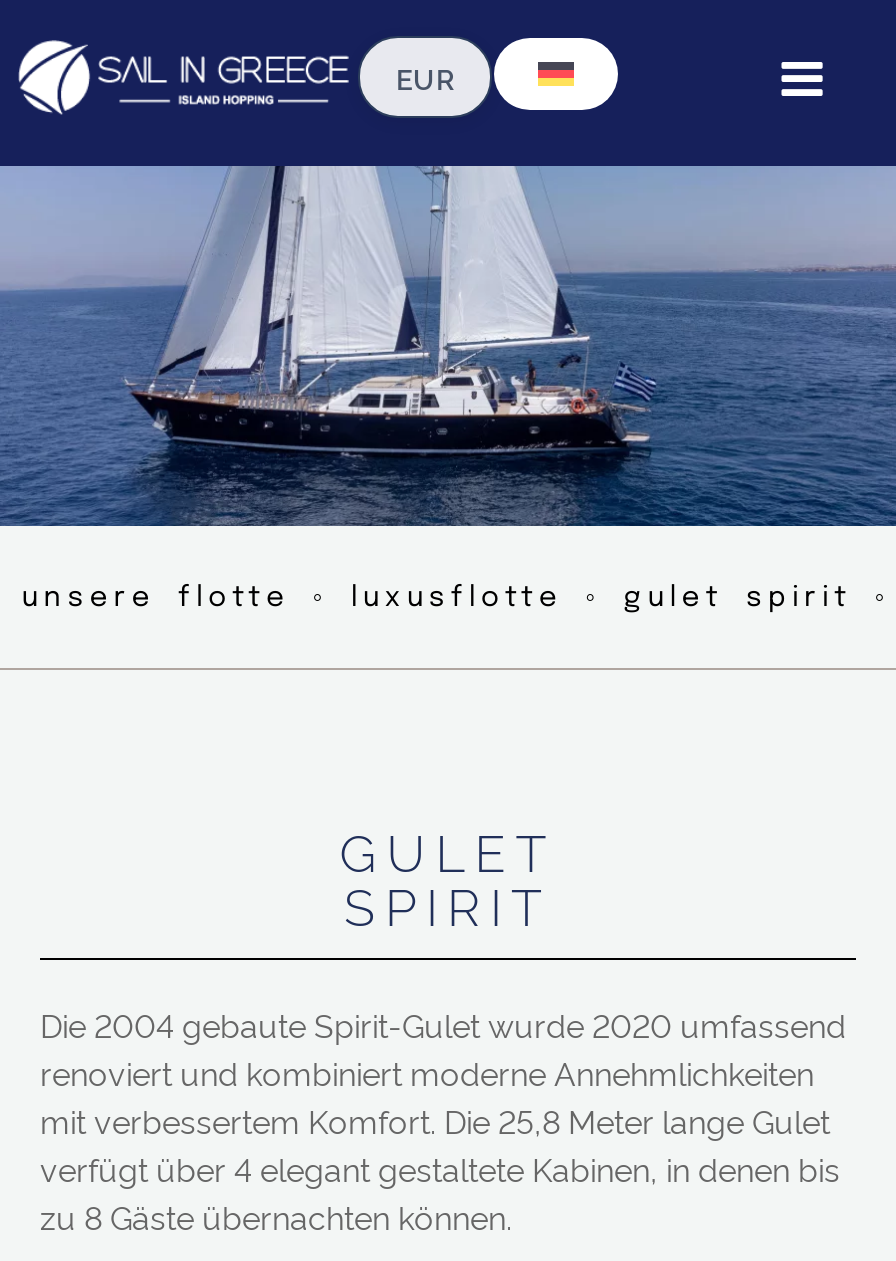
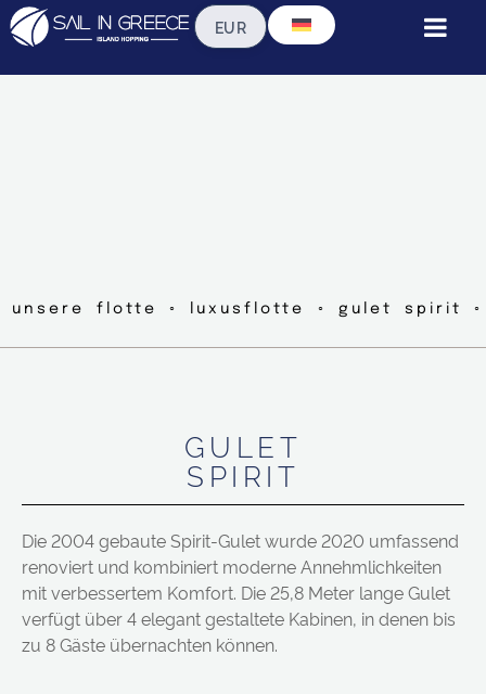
- [image]
